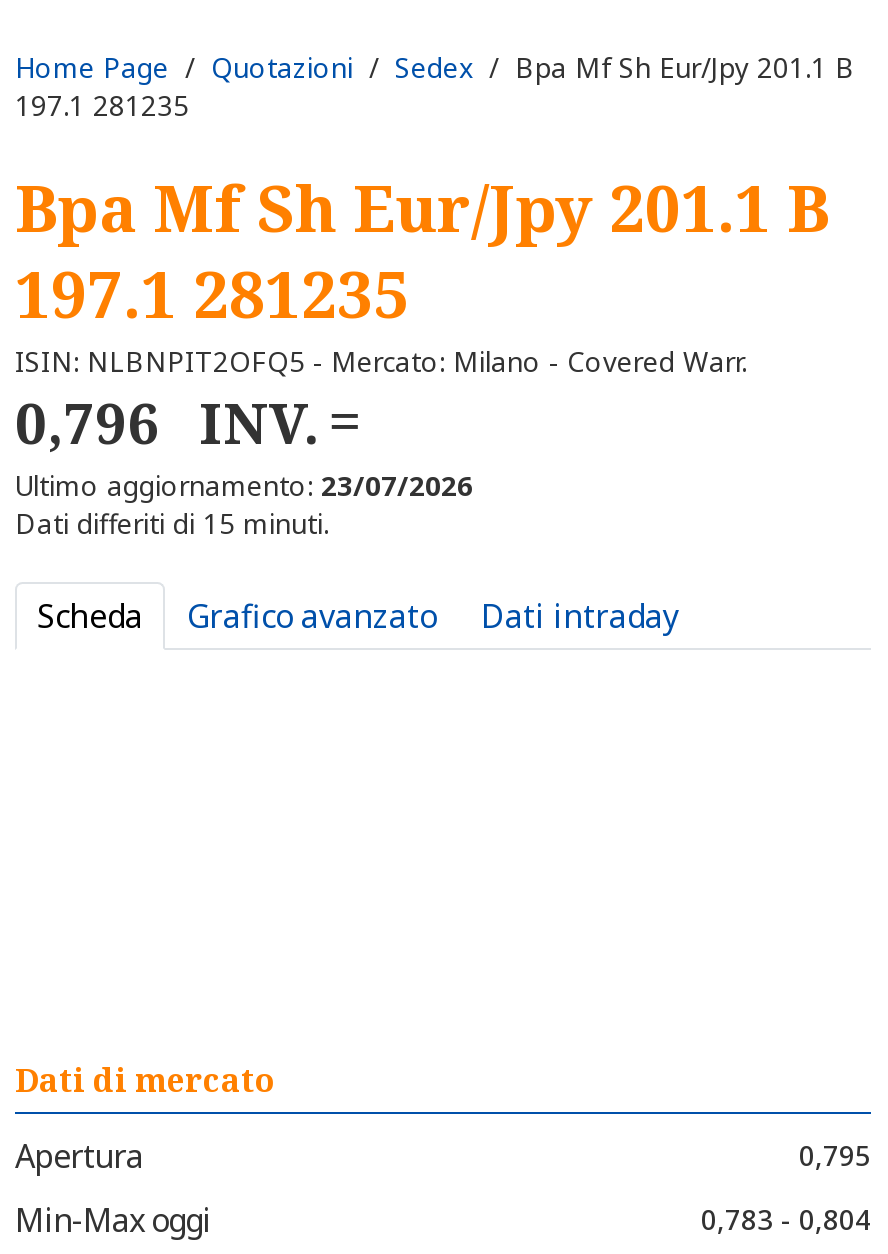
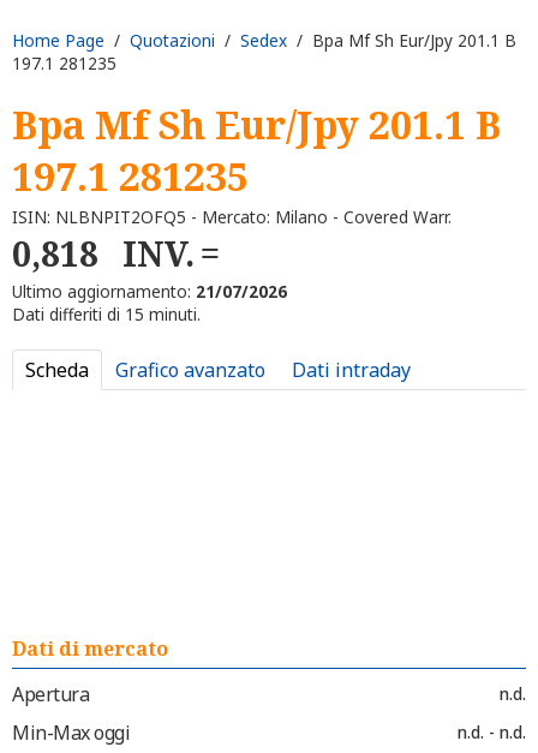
- 0,796 INV.
+ 0,818 INV.

- Ultimo aggiornamento: 23/07/2026
+ Ultimo aggiornamento: 21/07/2026

- 0,795
+ n.d.

- 0,783 - 0,804
+ n.d. - n.d.
